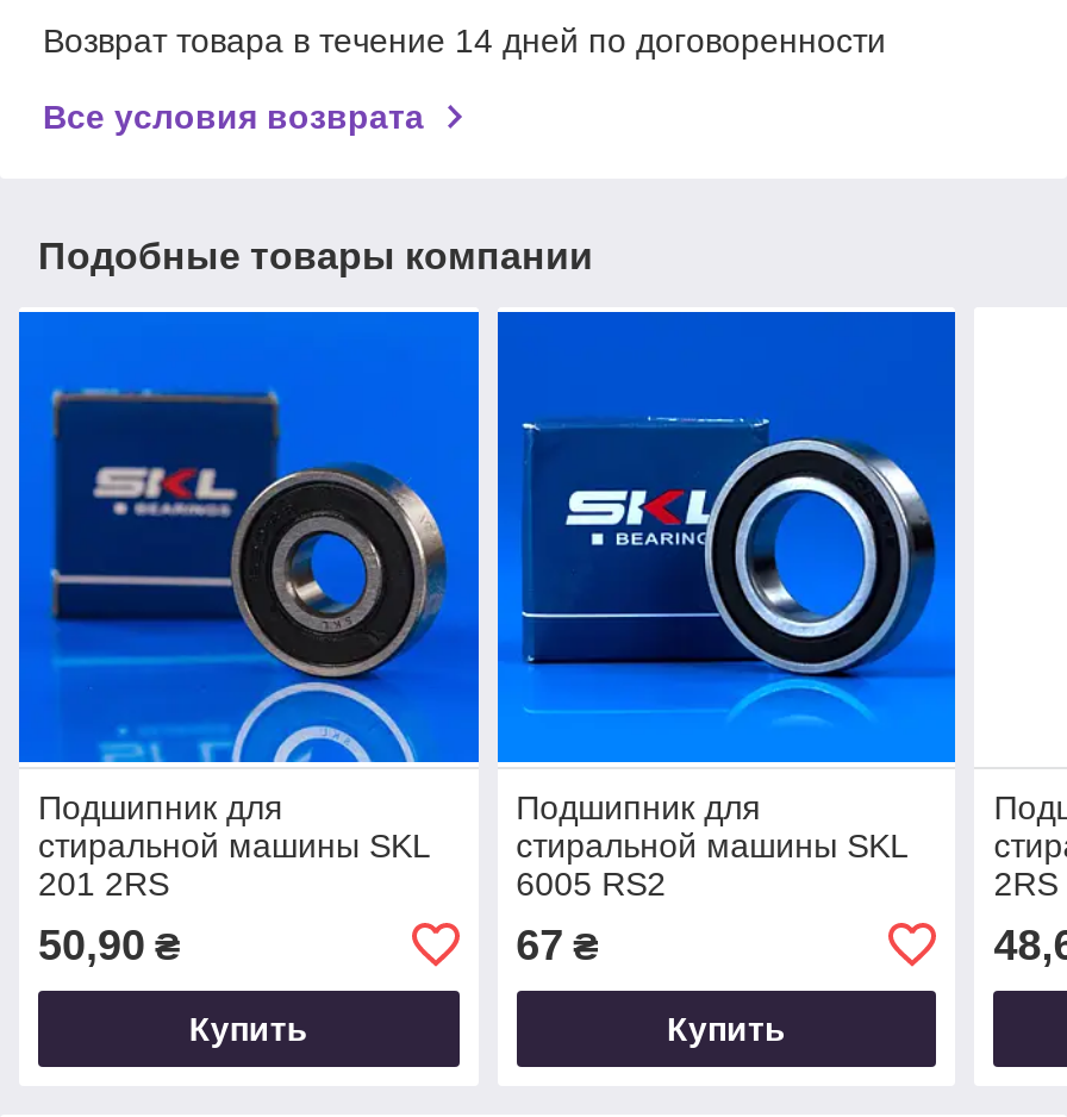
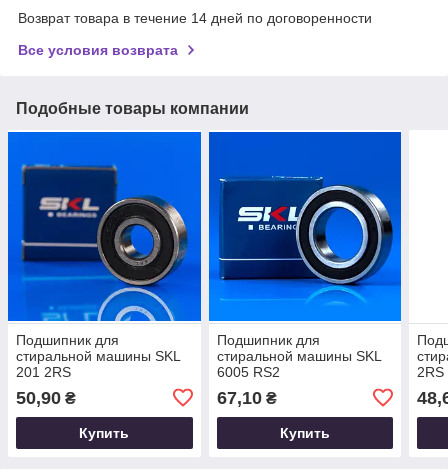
- 67 ₴
+ 67,10 ₴
